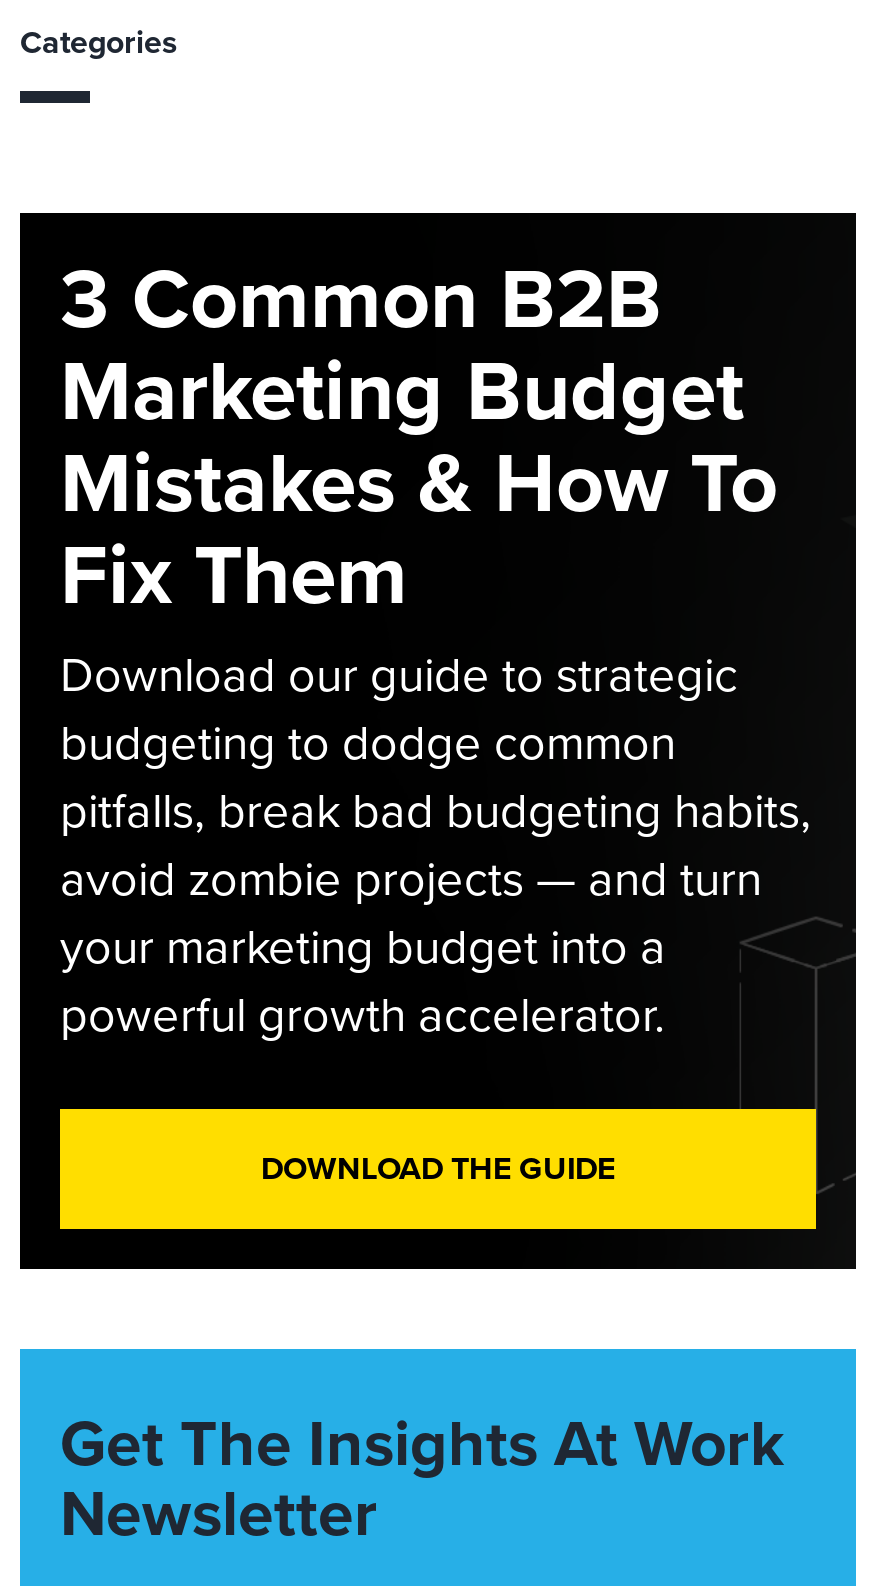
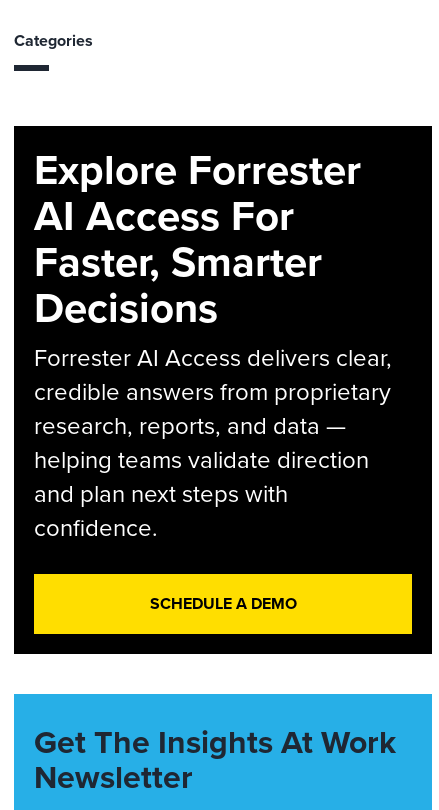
- 3 Common B2B
- Marketing Budget
- Mistakes & How To
- Fix Them
- Download our guide to strategic
- budgeting to dodge common
- pitfalls, break bad budgeting habits,
- avoid zombie projects — and turn
- your marketing budget into a
- powerful growth accelerator.
+ Explore Forrester
+ AI Access For
+ Faster, Smarter
+ Decisions
+ Forrester AI Access delivers clear,
+ credible answers from proprietary
+ research, reports, and data —
+ helping teams validate direction
+ and plan next steps with
+ confidence.

- DOWNLOAD THE GUIDE
+ SCHEDULE A DEMO
